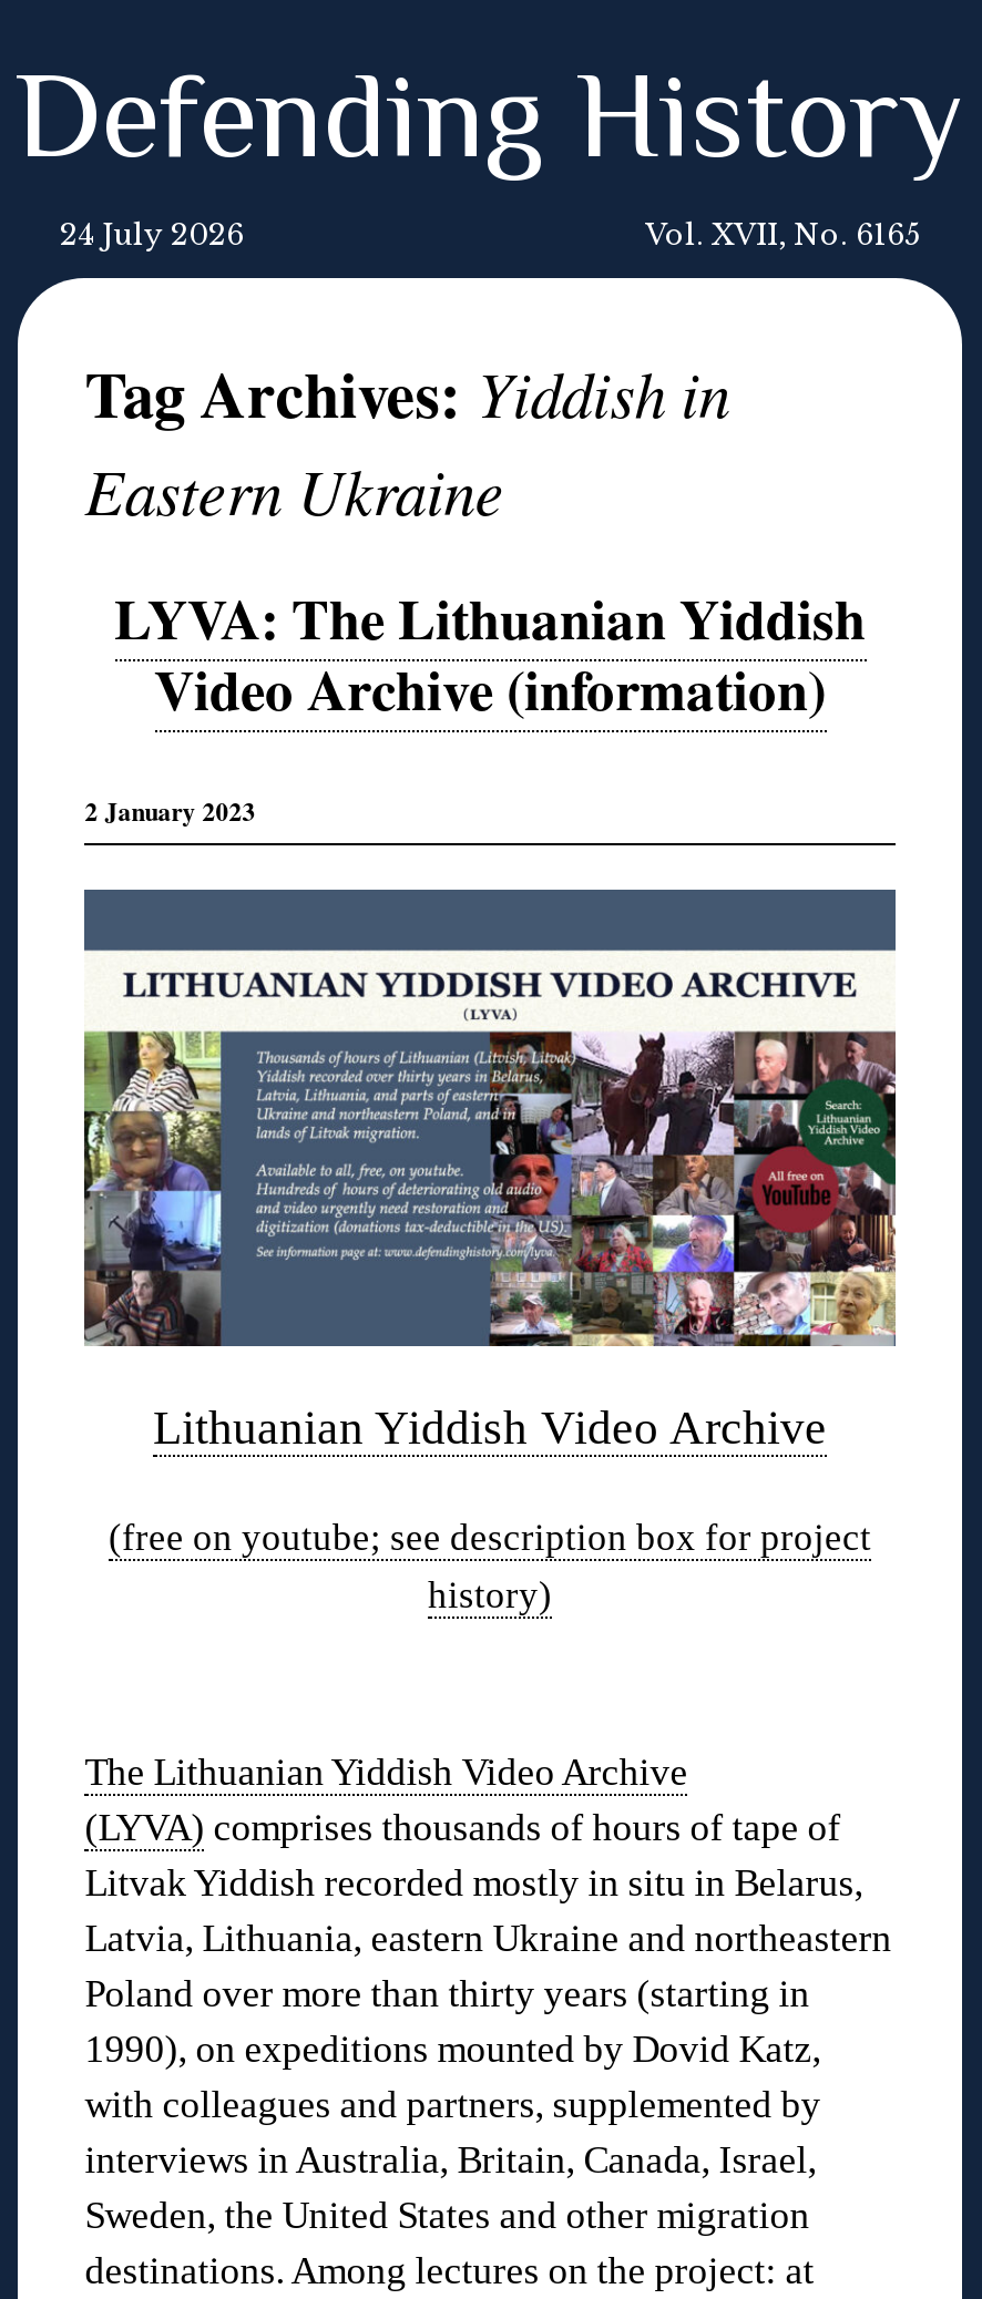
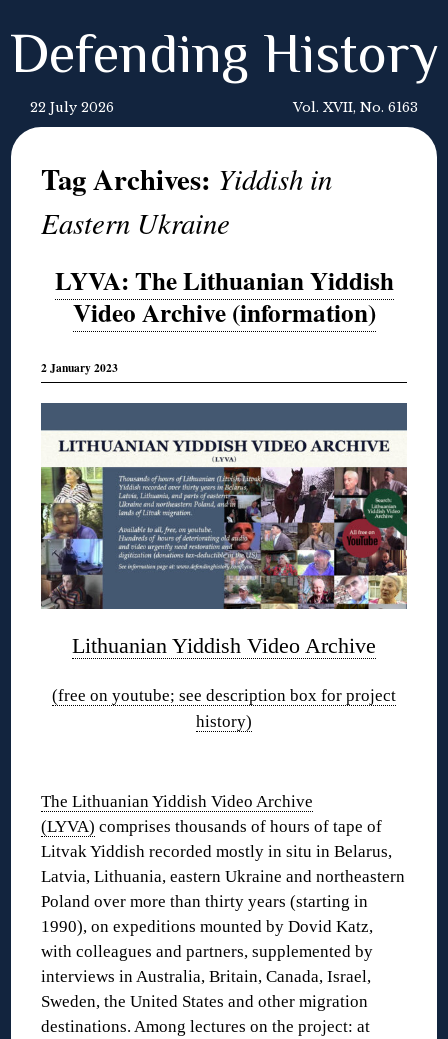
- 24 July 2026
+ 22 July 2026

- Vol. XVII, No. 6165
+ Vol. XVII, No. 6163
